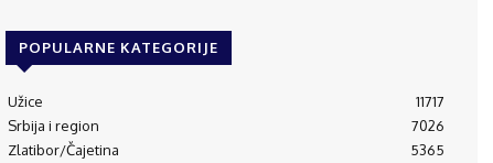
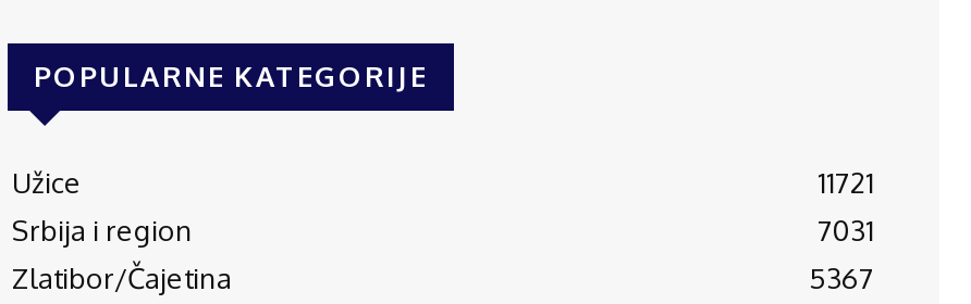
- 11717
+ 11721

- 7026
+ 7031

- 5365
+ 5367
